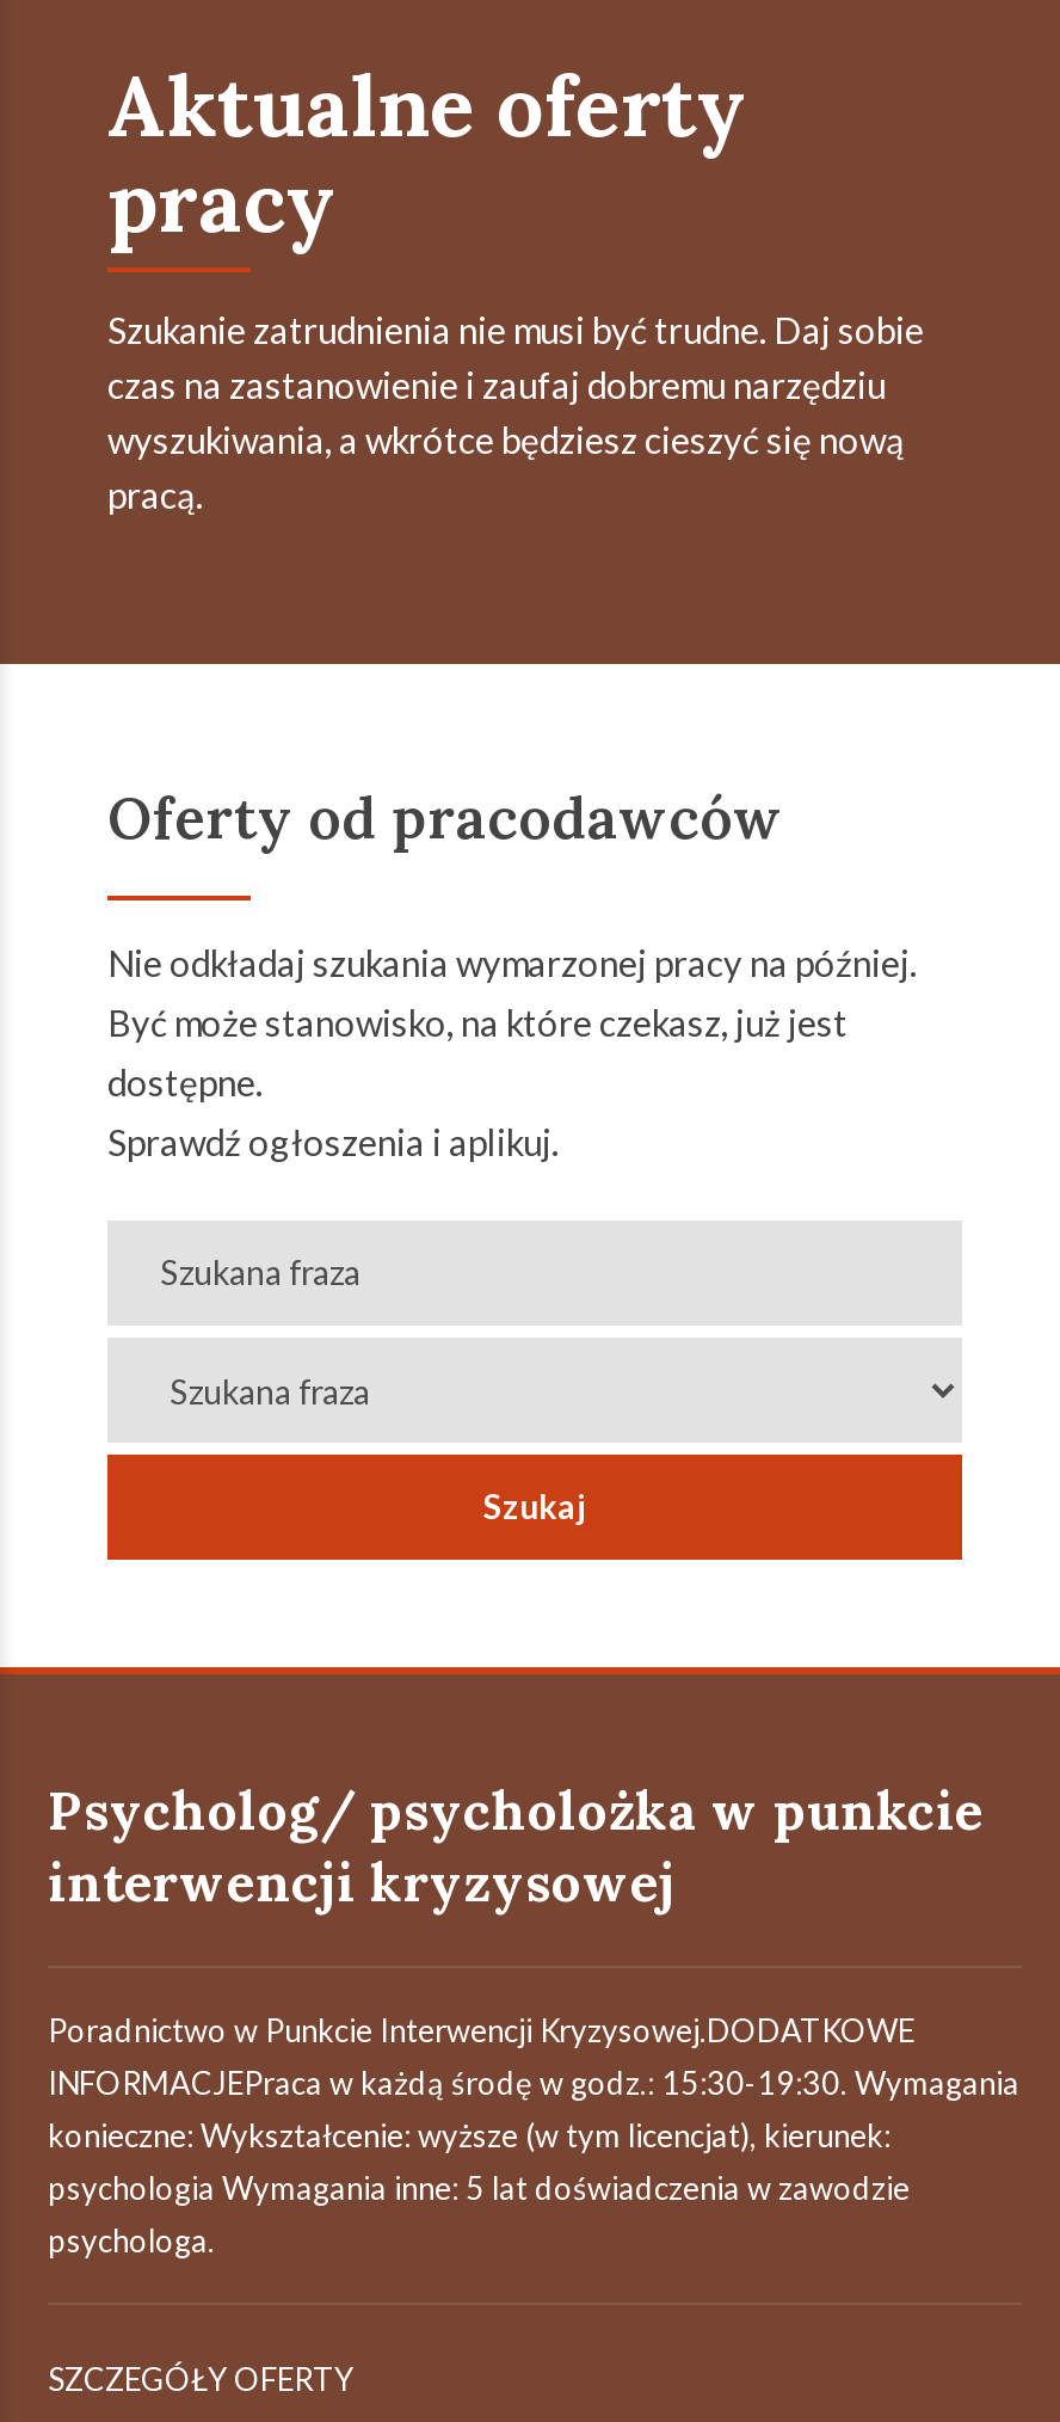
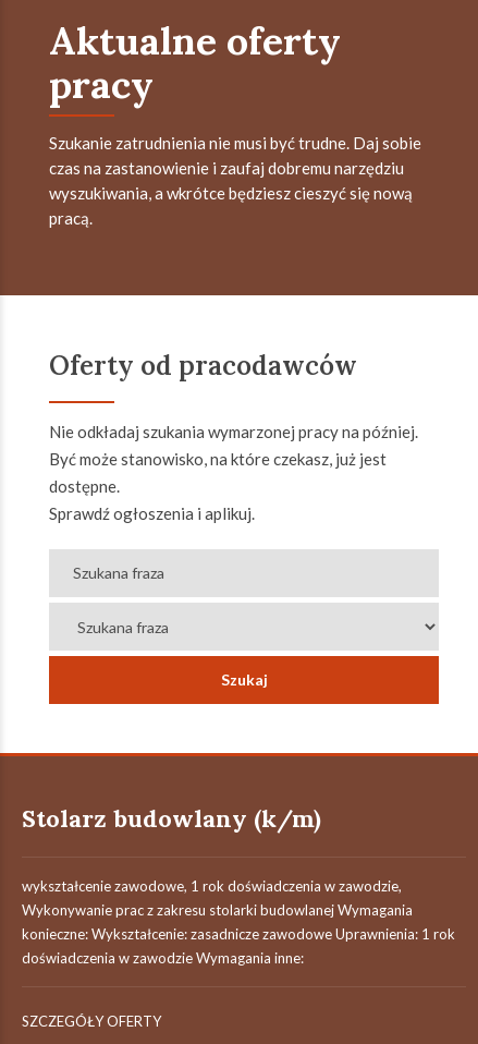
- Psycholog/ psycholożka w punkcie
- interwencji kryzysowej
+ Stolarz budowlany (k/m)

- Poradnictwo w Punkcie Interwencji Kryzysowej.DODATKOWE
- INFORMACJEPraca w każdą środę w godz.: 15:30-19:30. Wymagania
- konieczne: Wykształcenie: wyższe (w tym licencjat), kierunek:
- psychologia Wymagania inne: 5 lat doświadczenia w zawodzie
- psychologa.
+ wykształcenie zawodowe, 1 rok doświadczenia w zawodzie,
+ Wykonywanie prac z zakresu stolarki budowlanej Wymagania
+ konieczne: Wykształcenie: zasadnicze zawodowe Uprawnienia: 1 rok
+ doświadczenia w zawodzie Wymagania inne:
